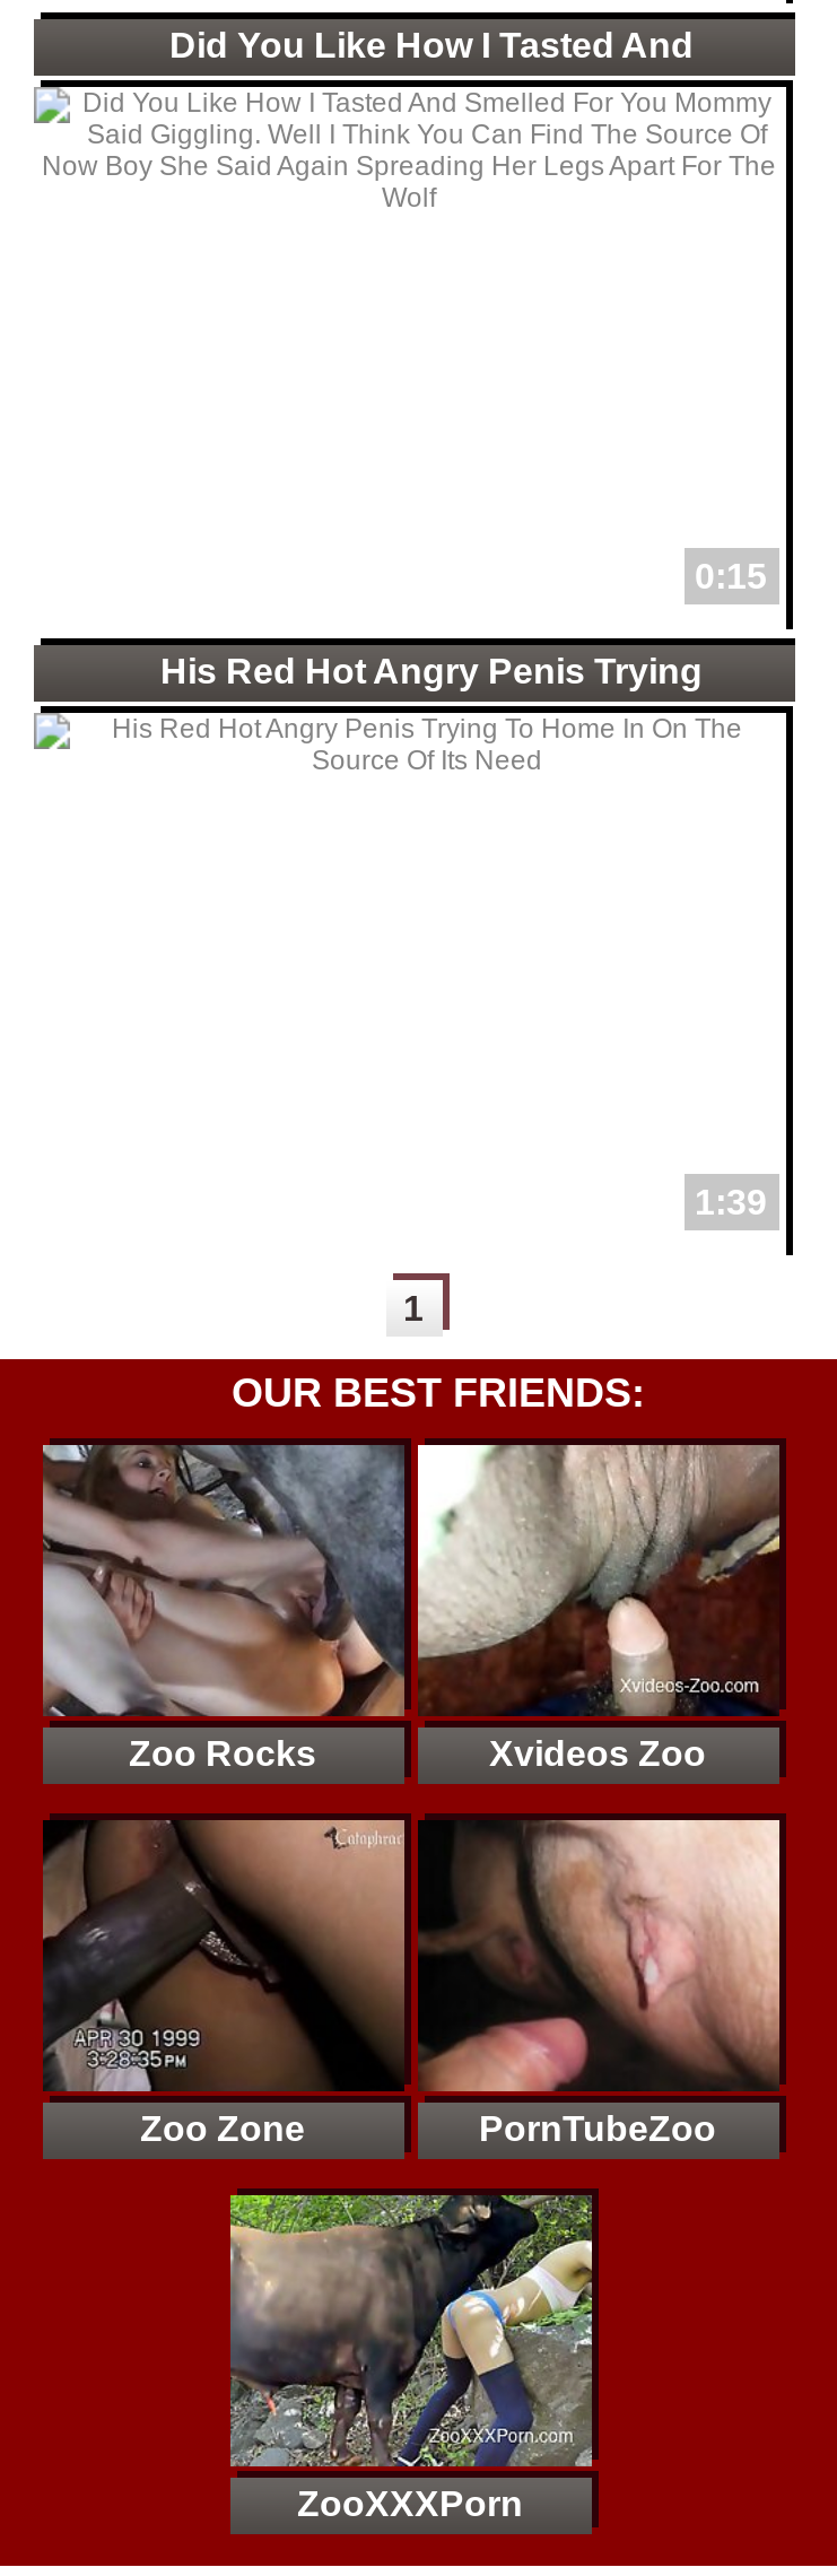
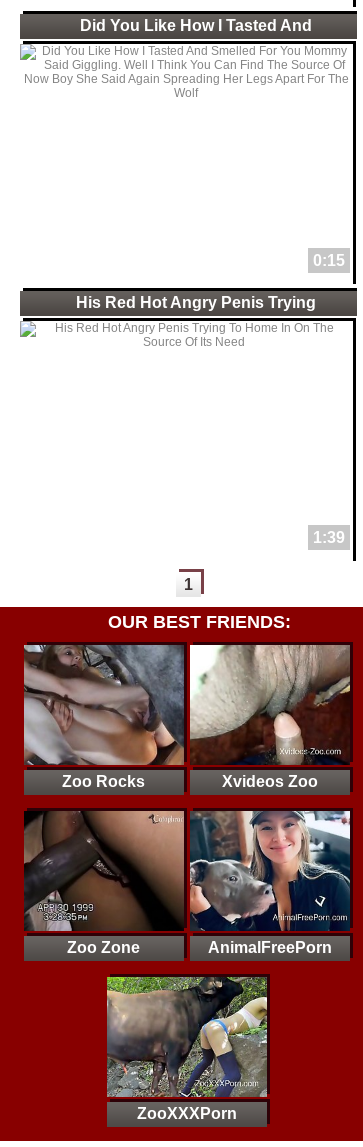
- [image]
- PornTubeZoo
+ [image]
+ AnimalFreePorn
